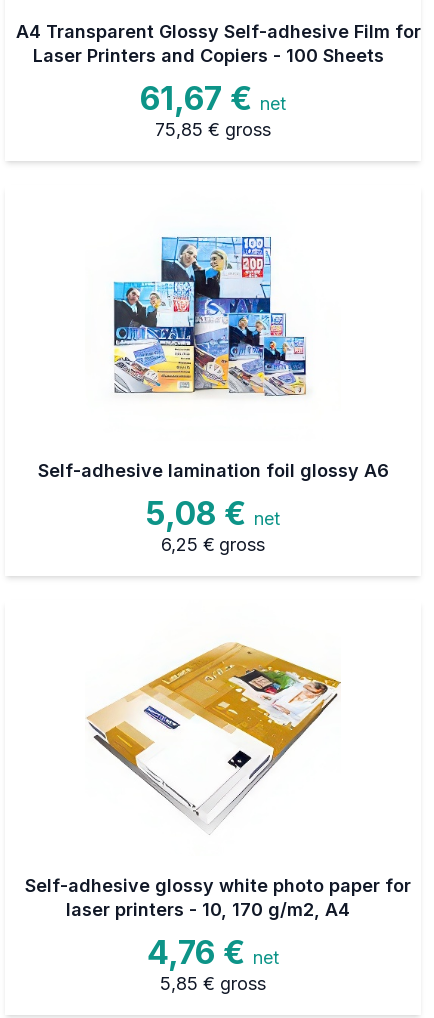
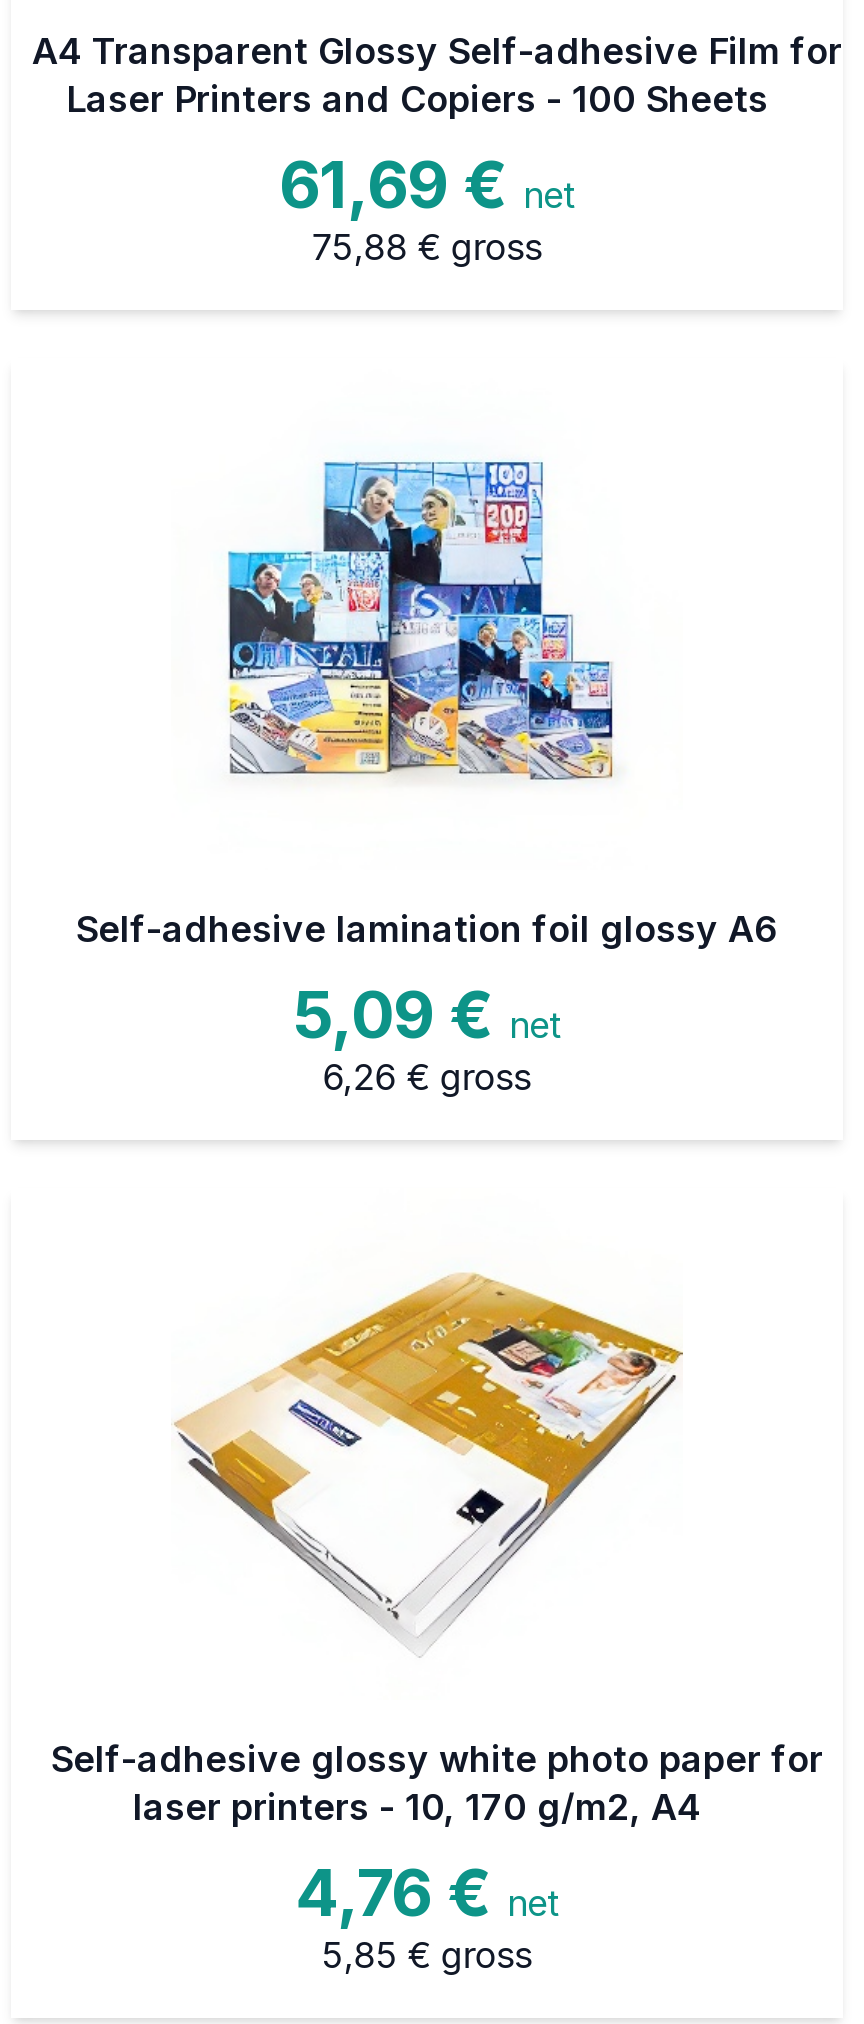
- 61,67 €net
+ 61,69 €net

- 75,85 € gross
+ 75,88 € gross

- 5,08 €net
+ 5,09 €net

- 6,25 € gross
+ 6,26 € gross
